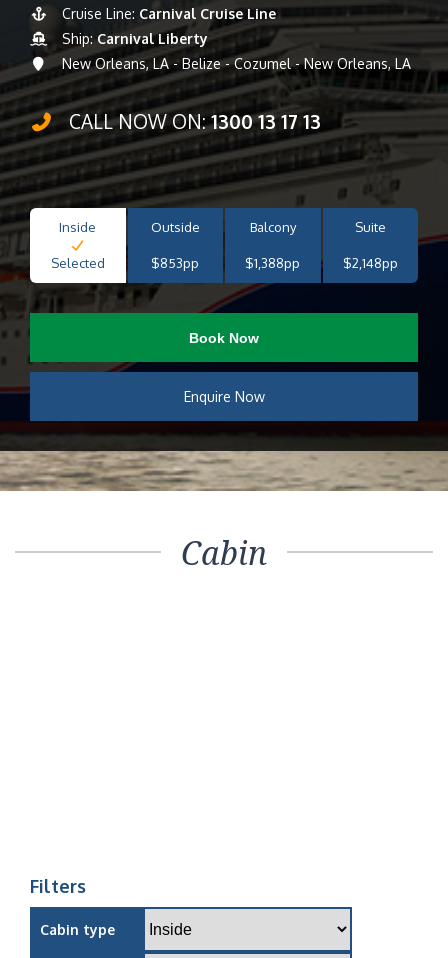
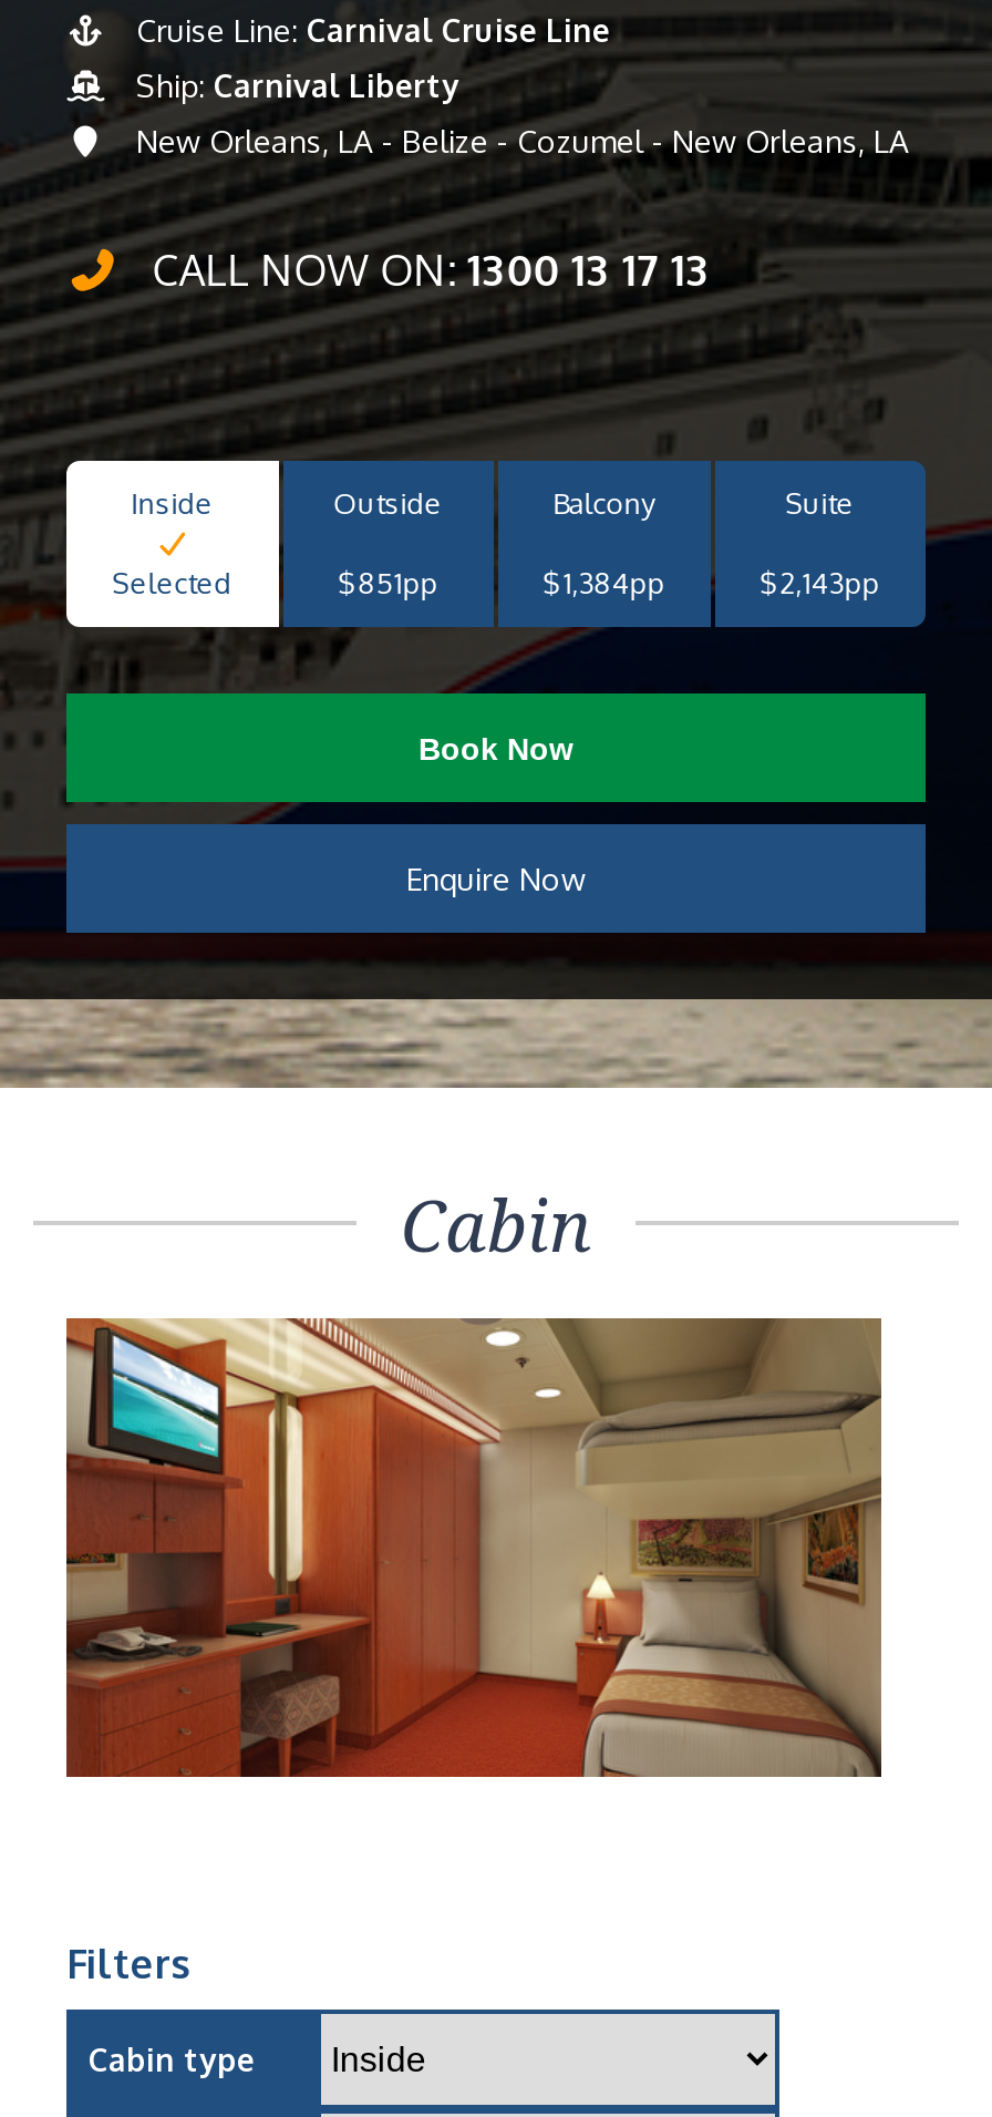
- $853pp
+ $851pp

- $1,388pp
+ $1,384pp

- $2,148pp
+ $2,143pp

+ [image]
